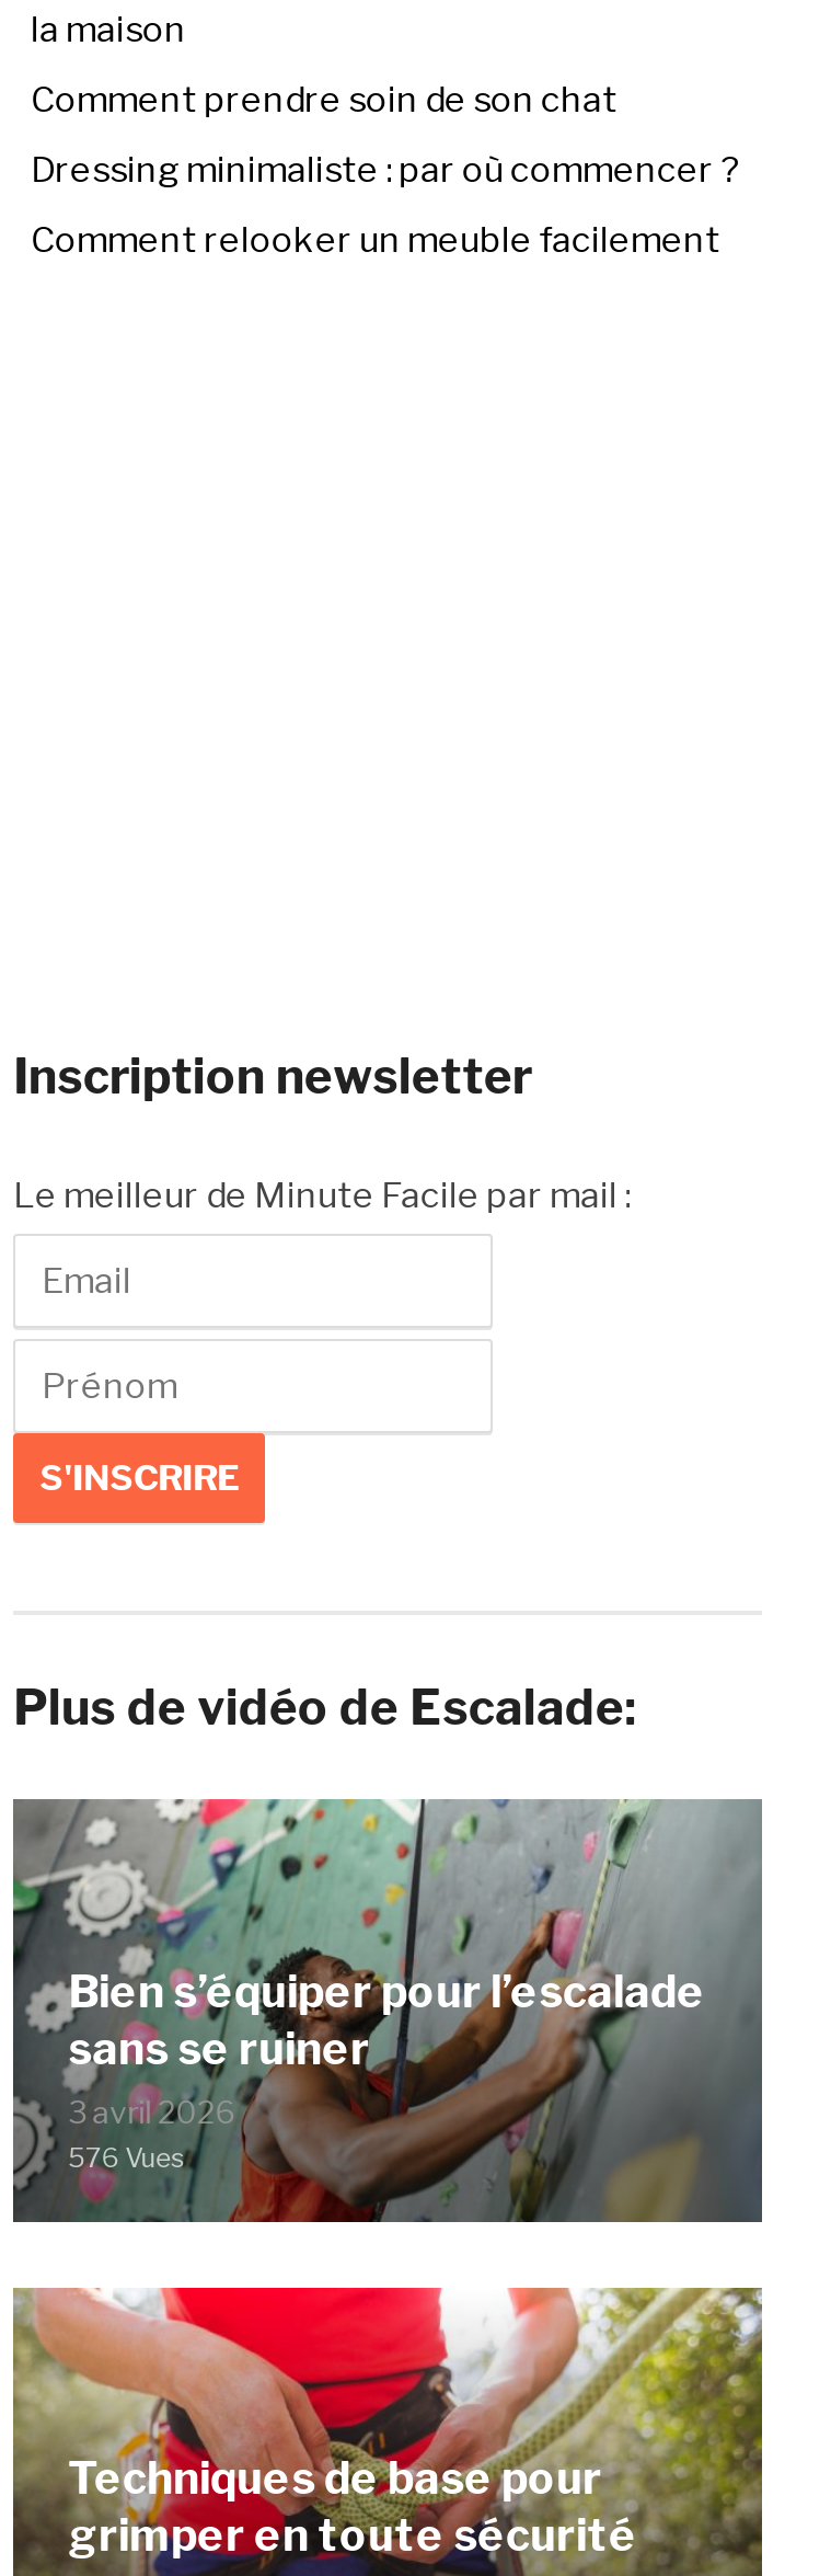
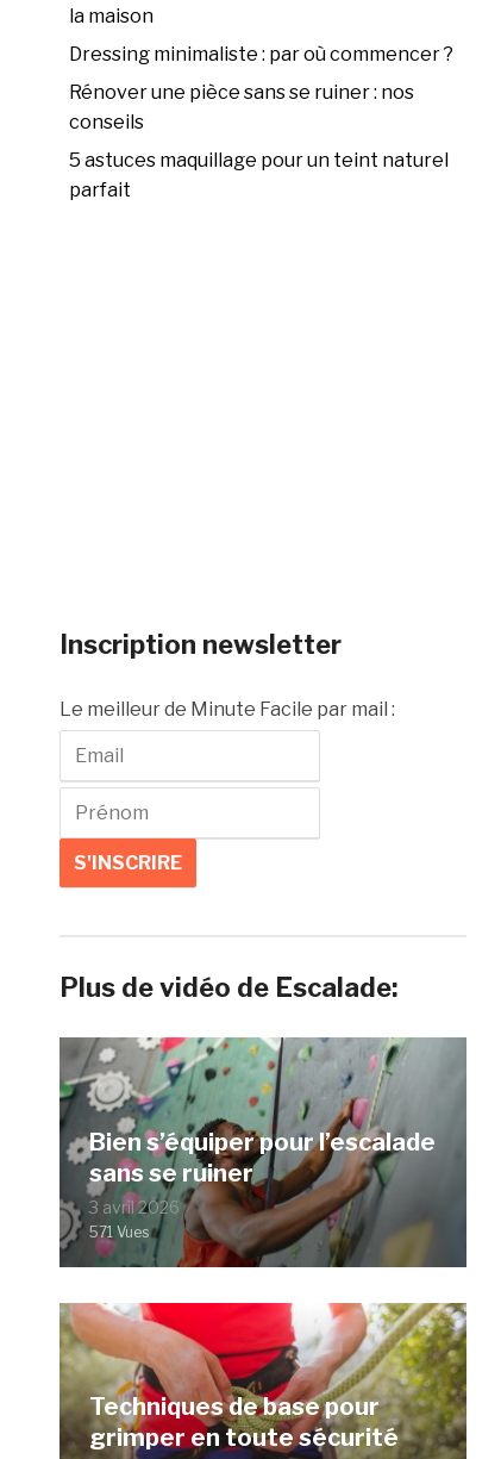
- Comment prendre soin de son chat

moved up: Dressing minimaliste : par où commencer ?

- Comment relooker un meuble facilement
+ Rénover une pièce sans se ruiner : nos
+ conseils
+ 5 astuces maquillage pour un teint naturel
+ parfait

- 576 Vues
+ 571 Vues
